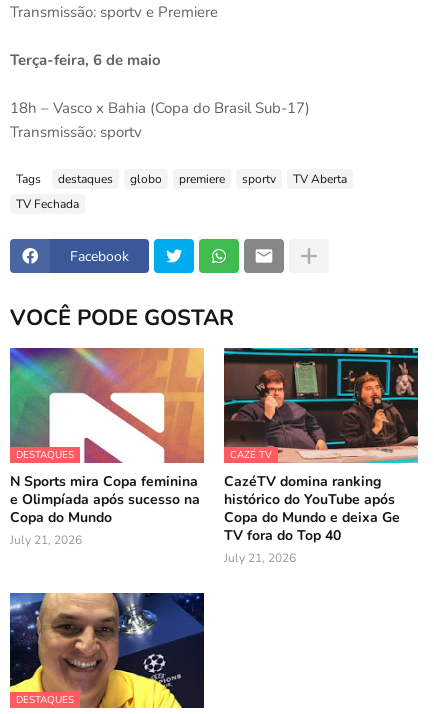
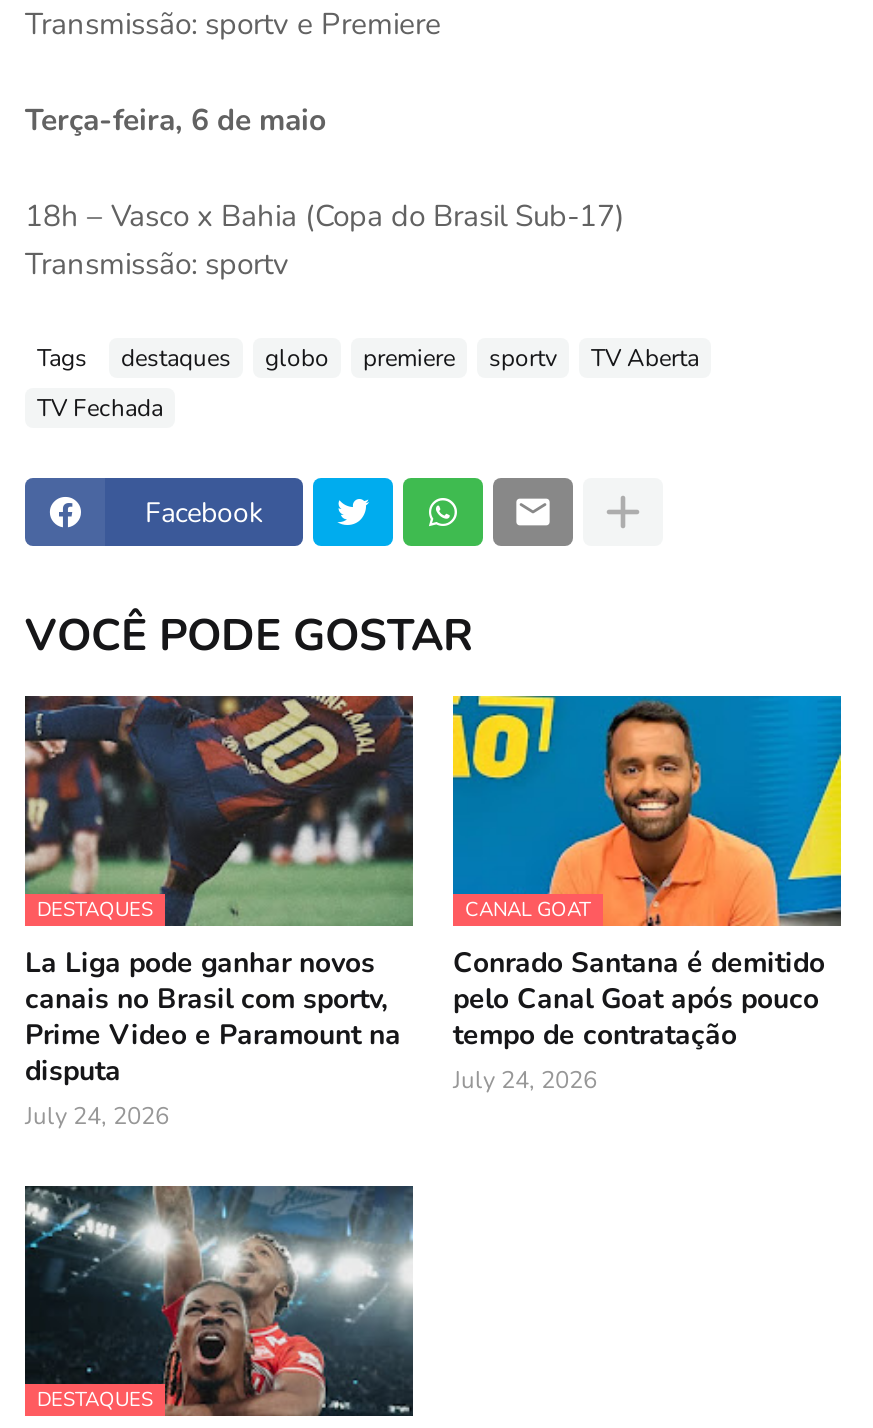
- [image]
- N Sports mira Copa feminina
- e Olimpíada após sucesso na
- Copa do Mundo
- July 21, 2026
+ [image]
+ La Liga pode ganhar novos
+ canais no Brasil com sportv,
+ Prime Video e Paramount na
+ disputa
+ July 24, 2026

- [image]
- CAZÉ TV
+ [image]
+ CANAL GOAT

- CazéTV domina ranking
- histórico do YouTube após
- Copa do Mundo e deixa Ge
- TV fora do Top 40
- July 21, 2026
+ Conrado Santana é demitido
+ pelo Canal Goat após pouco
+ tempo de contratação
+ July 24, 2026

- [image]
+ [image]
